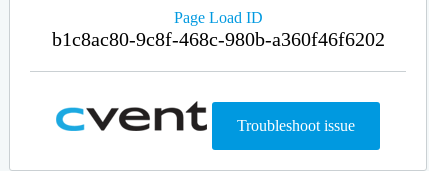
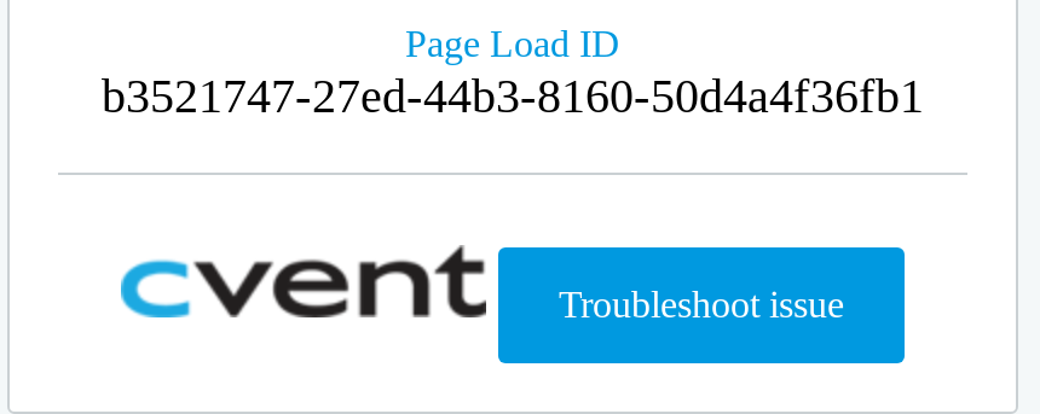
- b1c8ac80-9c8f-468c-980b-a360f46f6202
+ b3521747-27ed-44b3-8160-50d4a4f36fb1
